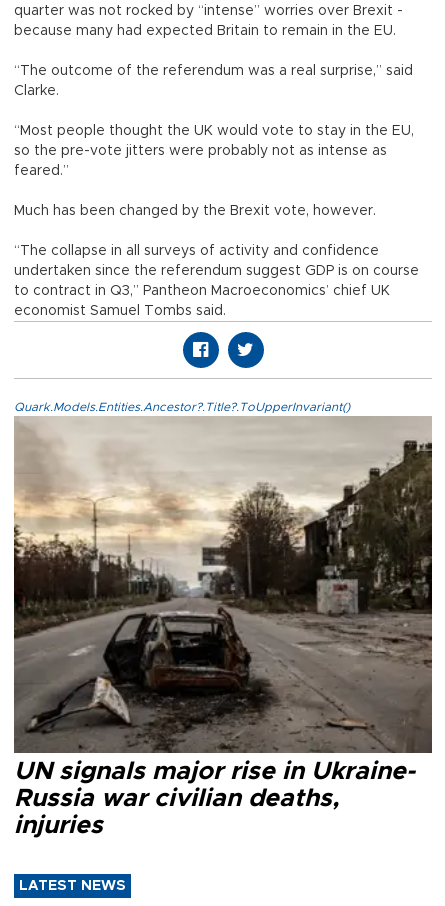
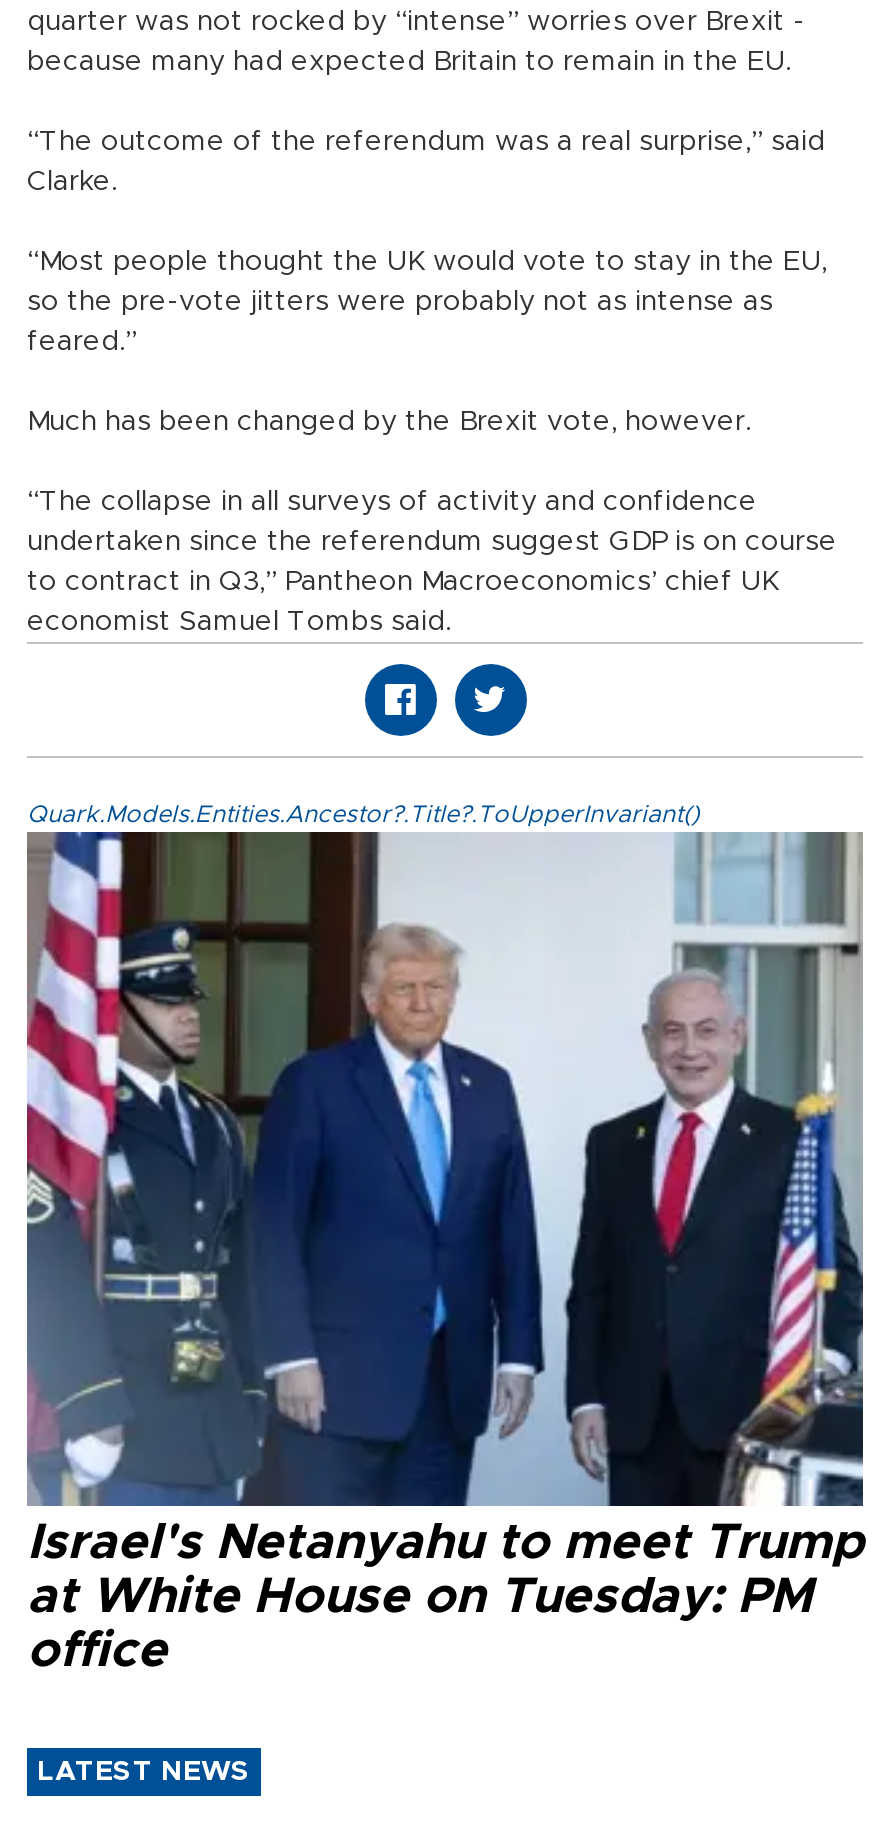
- [image]
- UN signals major rise in Ukraine-
- Russia war civilian deaths,
- injuries
+ [image]
+ Israel's Netanyahu to meet Trump
+ at White House on Tuesday: PM
+ office
